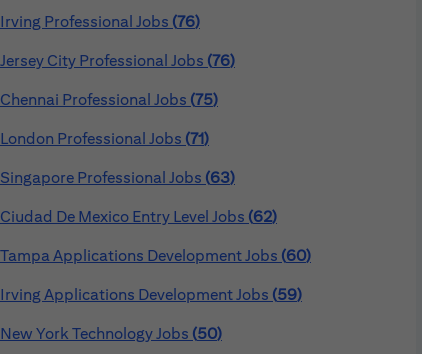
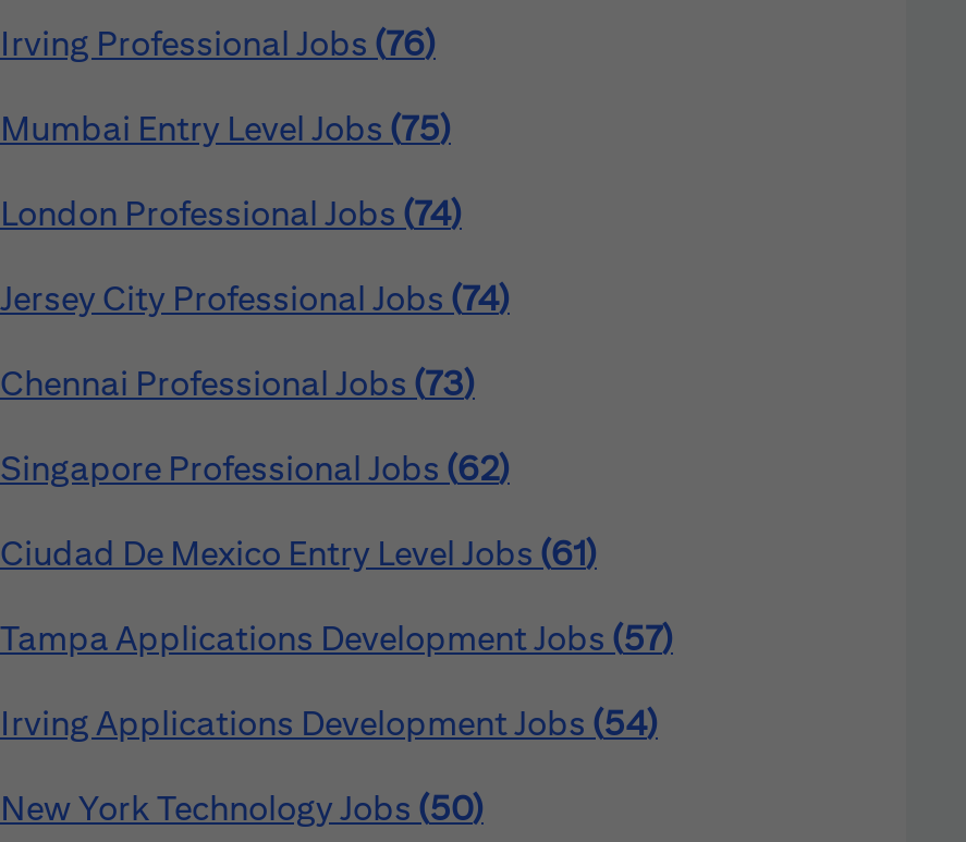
- Jersey City Professional Jobs 76
- Chennai Professional Jobs 75
- London Professional Jobs 71
- Singapore Professional Jobs 63
- Ciudad De Mexico Entry Level Jobs 62
- Tampa Applications Development Jobs 60
- Irving Applications Development Jobs 59
+ Mumbai Entry Level Jobs 75
+ London Professional Jobs 74
+ Jersey City Professional Jobs 74
+ Chennai Professional Jobs 73
+ Singapore Professional Jobs 62
+ Ciudad De Mexico Entry Level Jobs 61
+ Tampa Applications Development Jobs 57
+ Irving Applications Development Jobs 54
